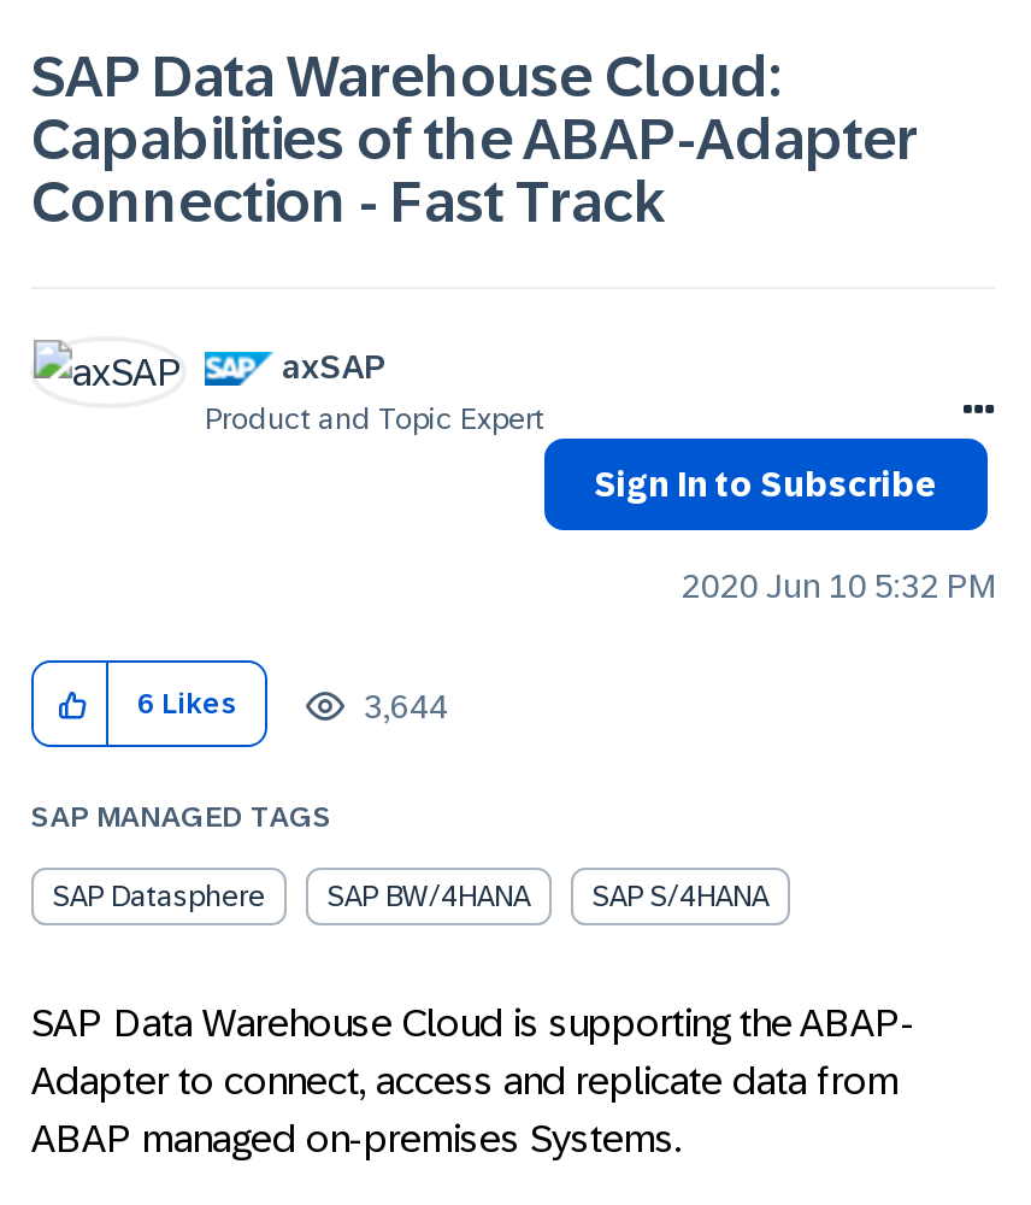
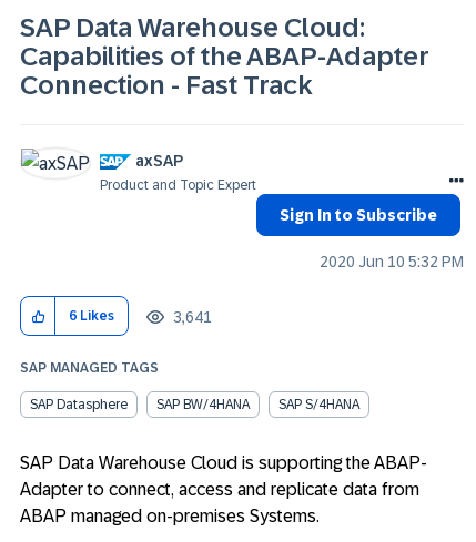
- 3,644
+ 3,641
